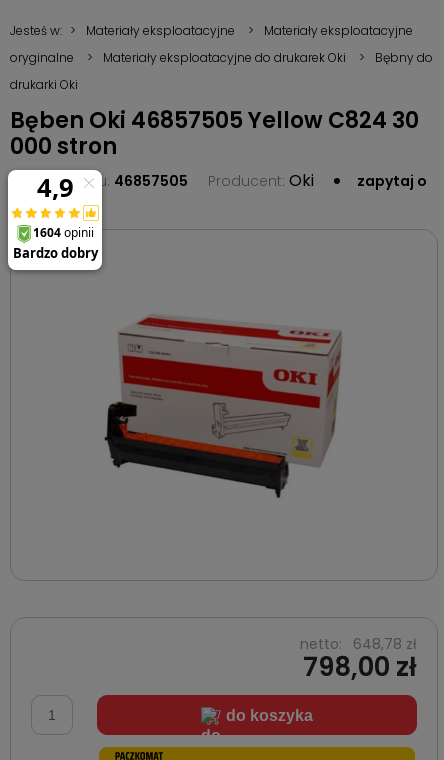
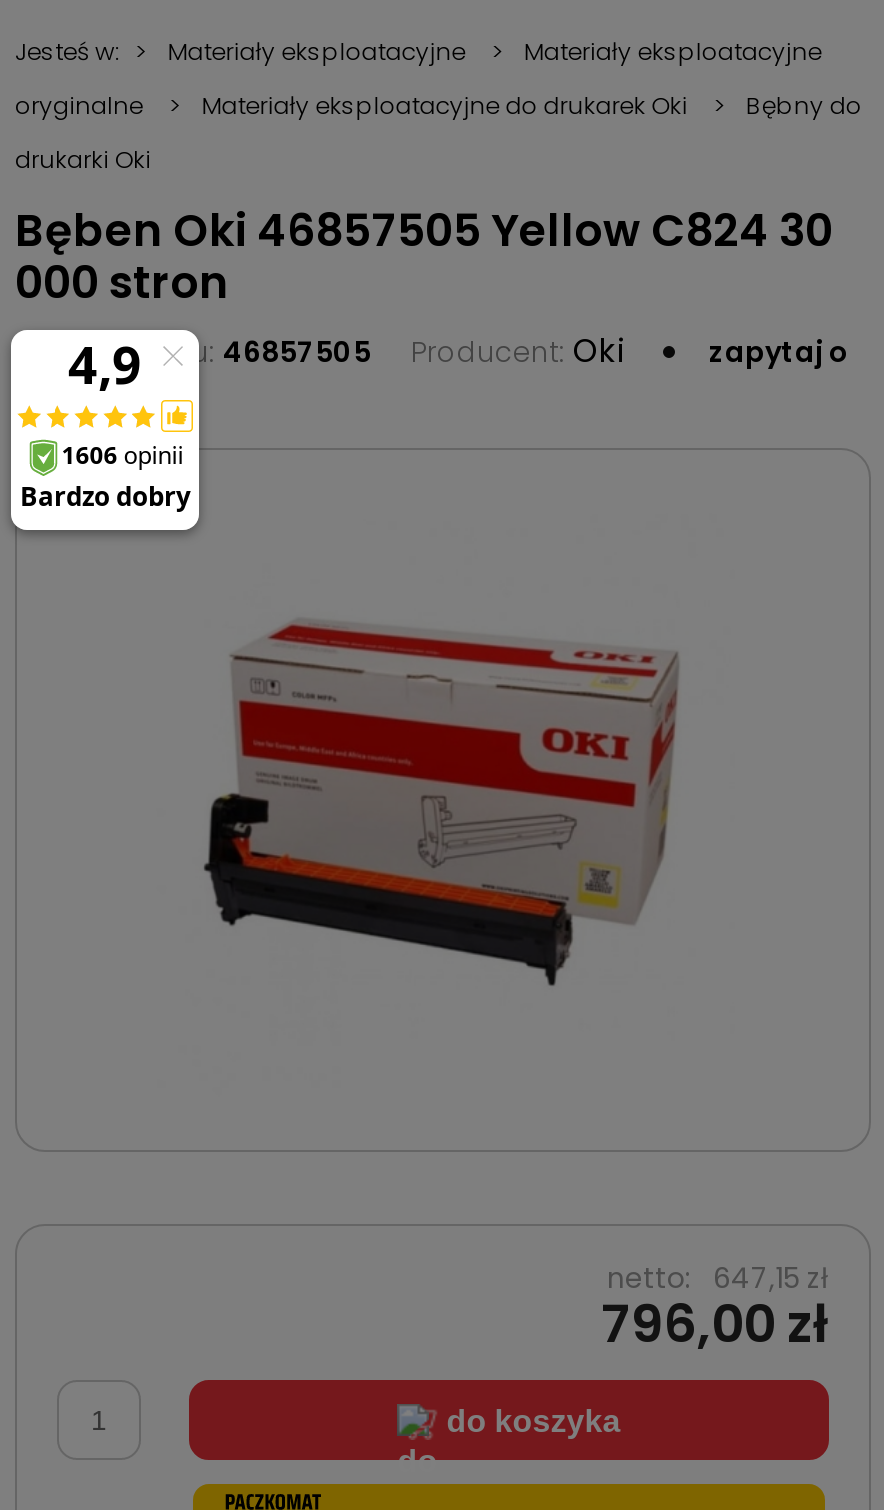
- netto: 648,78 zł
+ netto: 647,15 zł

- 798,00 zł
+ 796,00 zł
